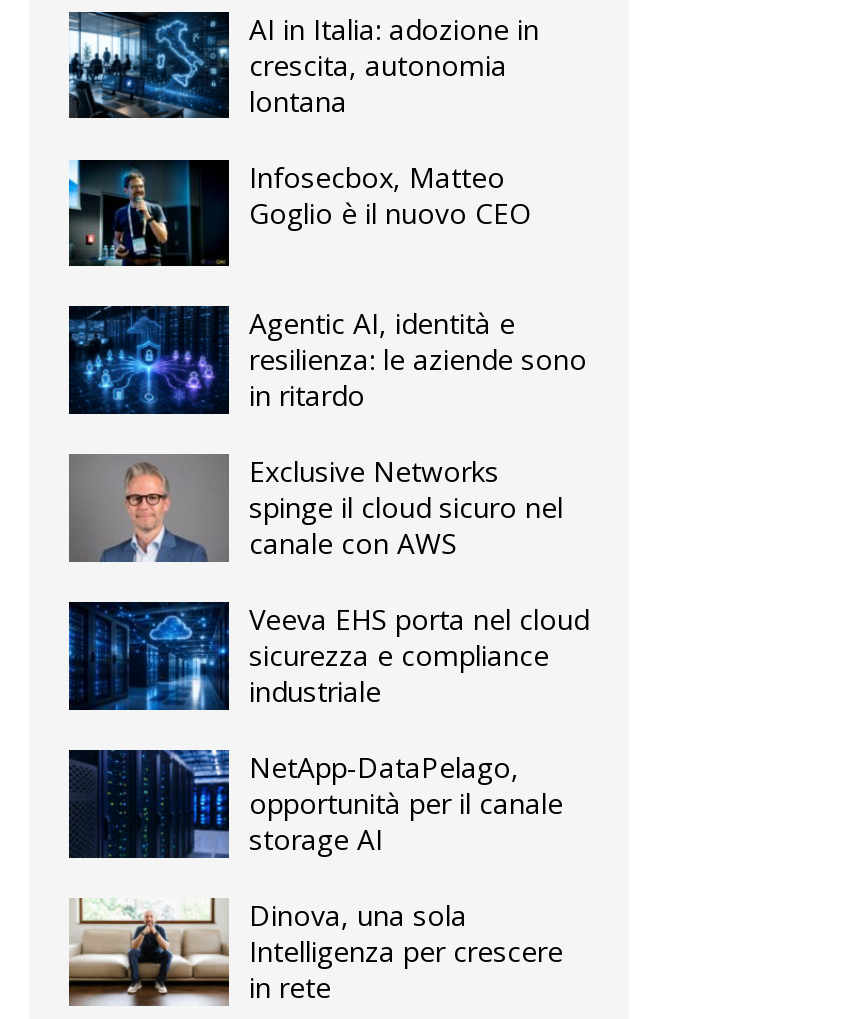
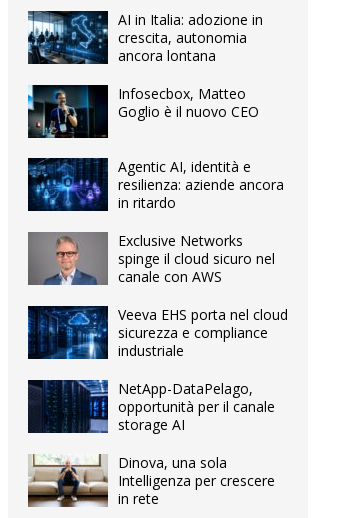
- lontana
+ ancora lontana

- resilienza: le aziende sono
+ resilienza: aziende ancora
